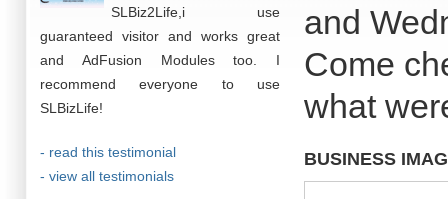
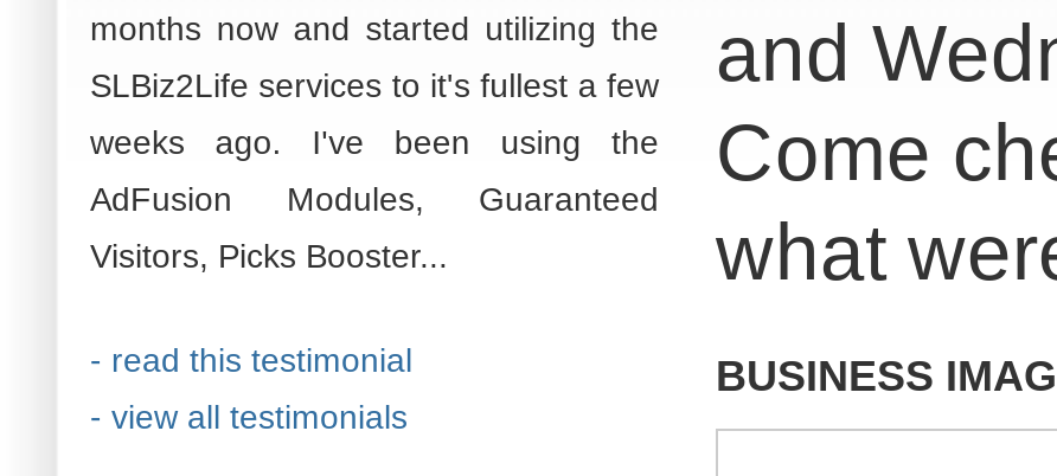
- SLBiz2Life,i use
+ months now and started utilizing the

- guaranteed visitor and works great
+ SLBiz2Life services to it's fullest a few

- and AdFusion Modules too. I
+ weeks ago. I've been using the

- recommend everyone to use
+ AdFusion Modules, Guaranteed

- SLBizLife!
+ Visitors, Picks Booster...
